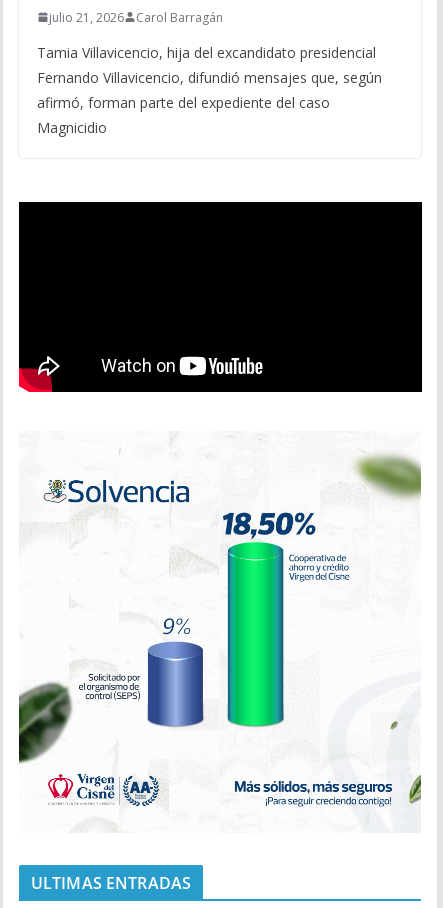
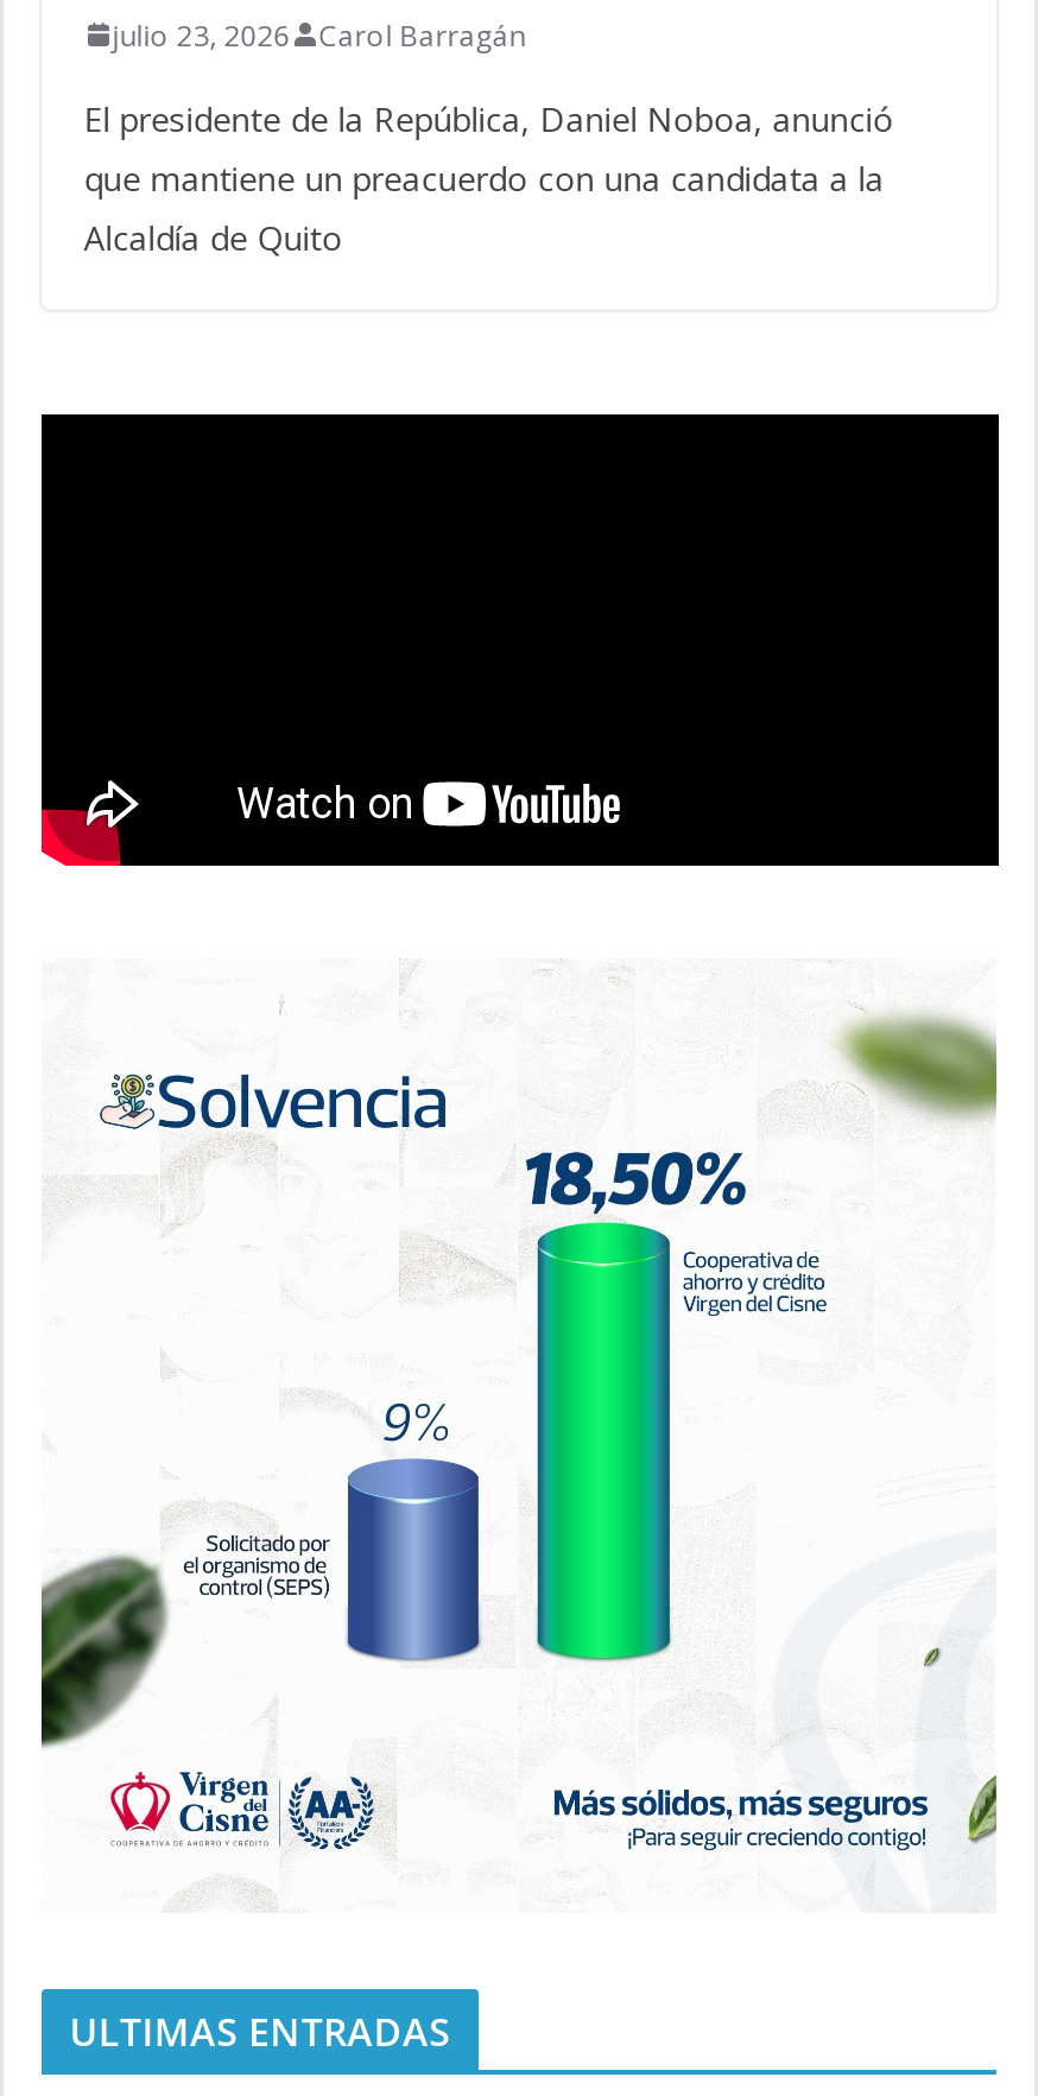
- julio 21, 2026 Carol Barragán
+ julio 23, 2026 Carol Barragán

- Tamia Villavicencio, hija del excandidato presidencial
- Fernando Villavicencio, difundió mensajes que, según
- afirmó, forman parte del expediente del caso
- Magnicidio
+ El presidente de la República, Daniel Noboa, anunció
+ que mantiene un preacuerdo con una candidata a la
+ Alcaldía de Quito
